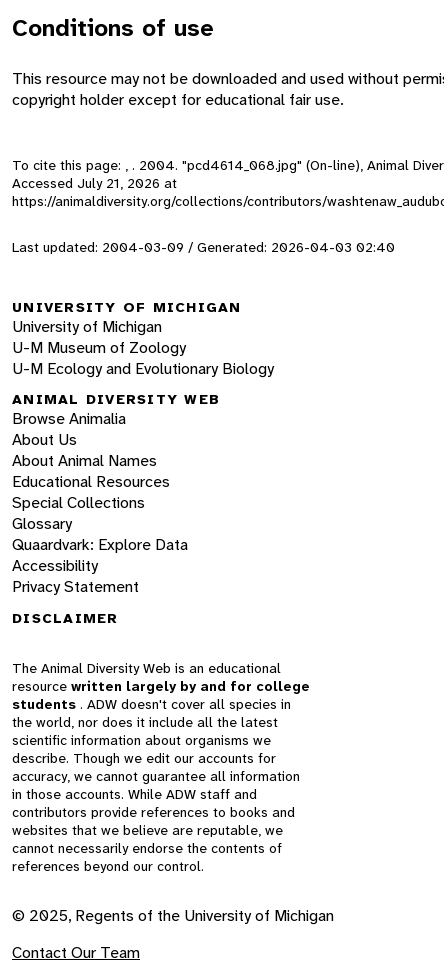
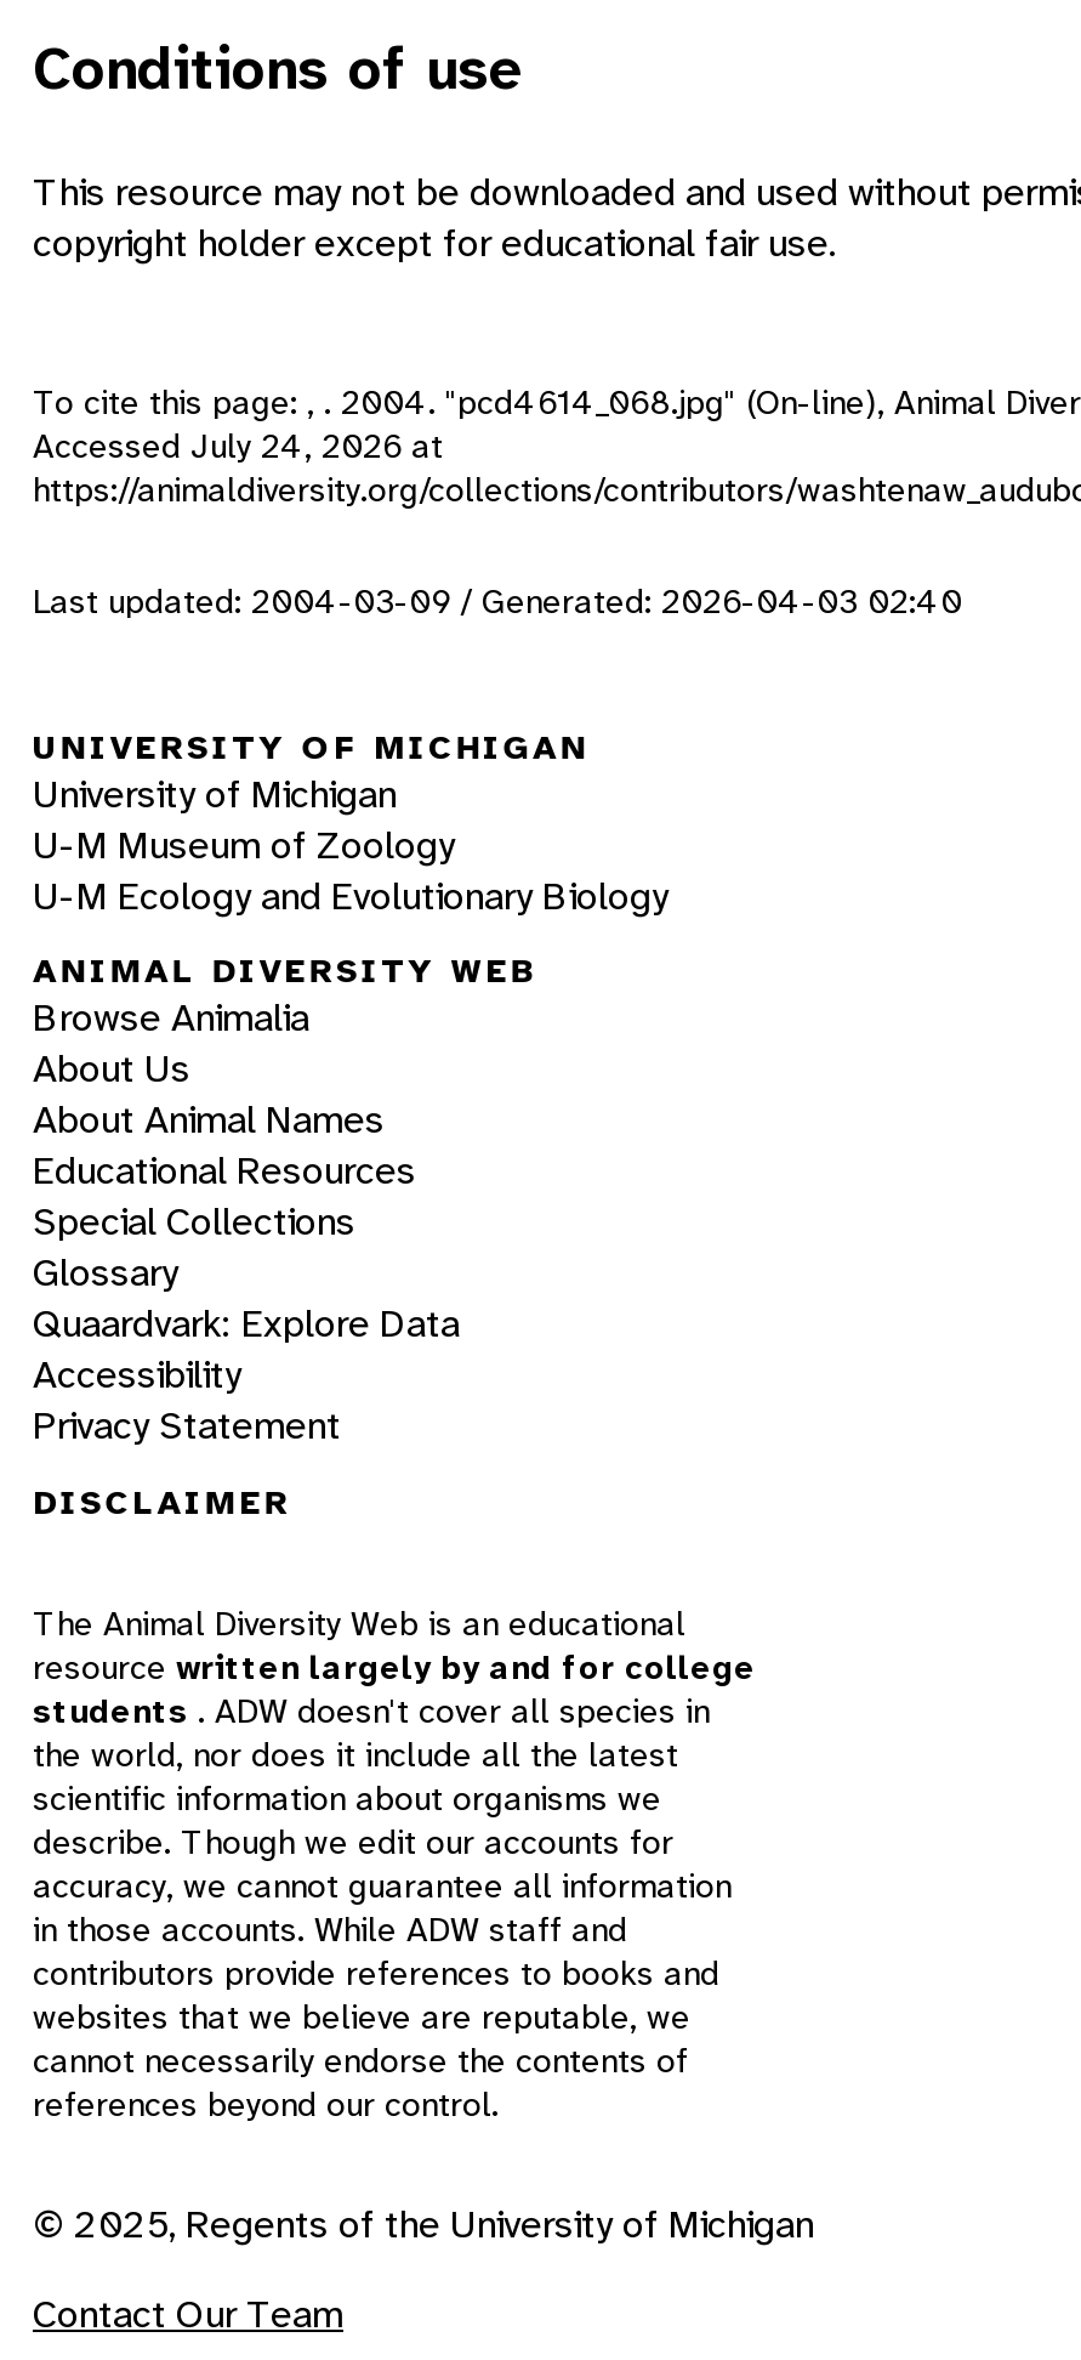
- Accessed July 21, 2026 at
+ Accessed July 24, 2026 at
